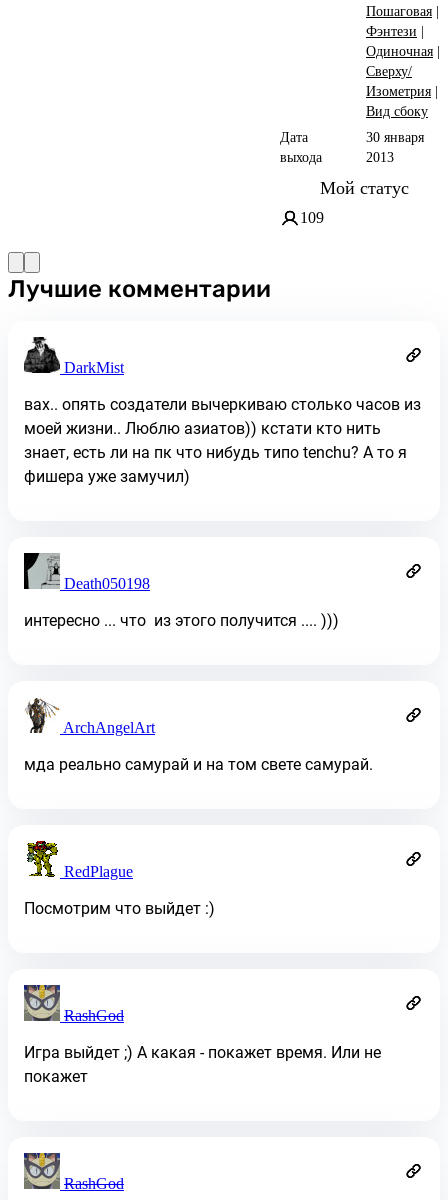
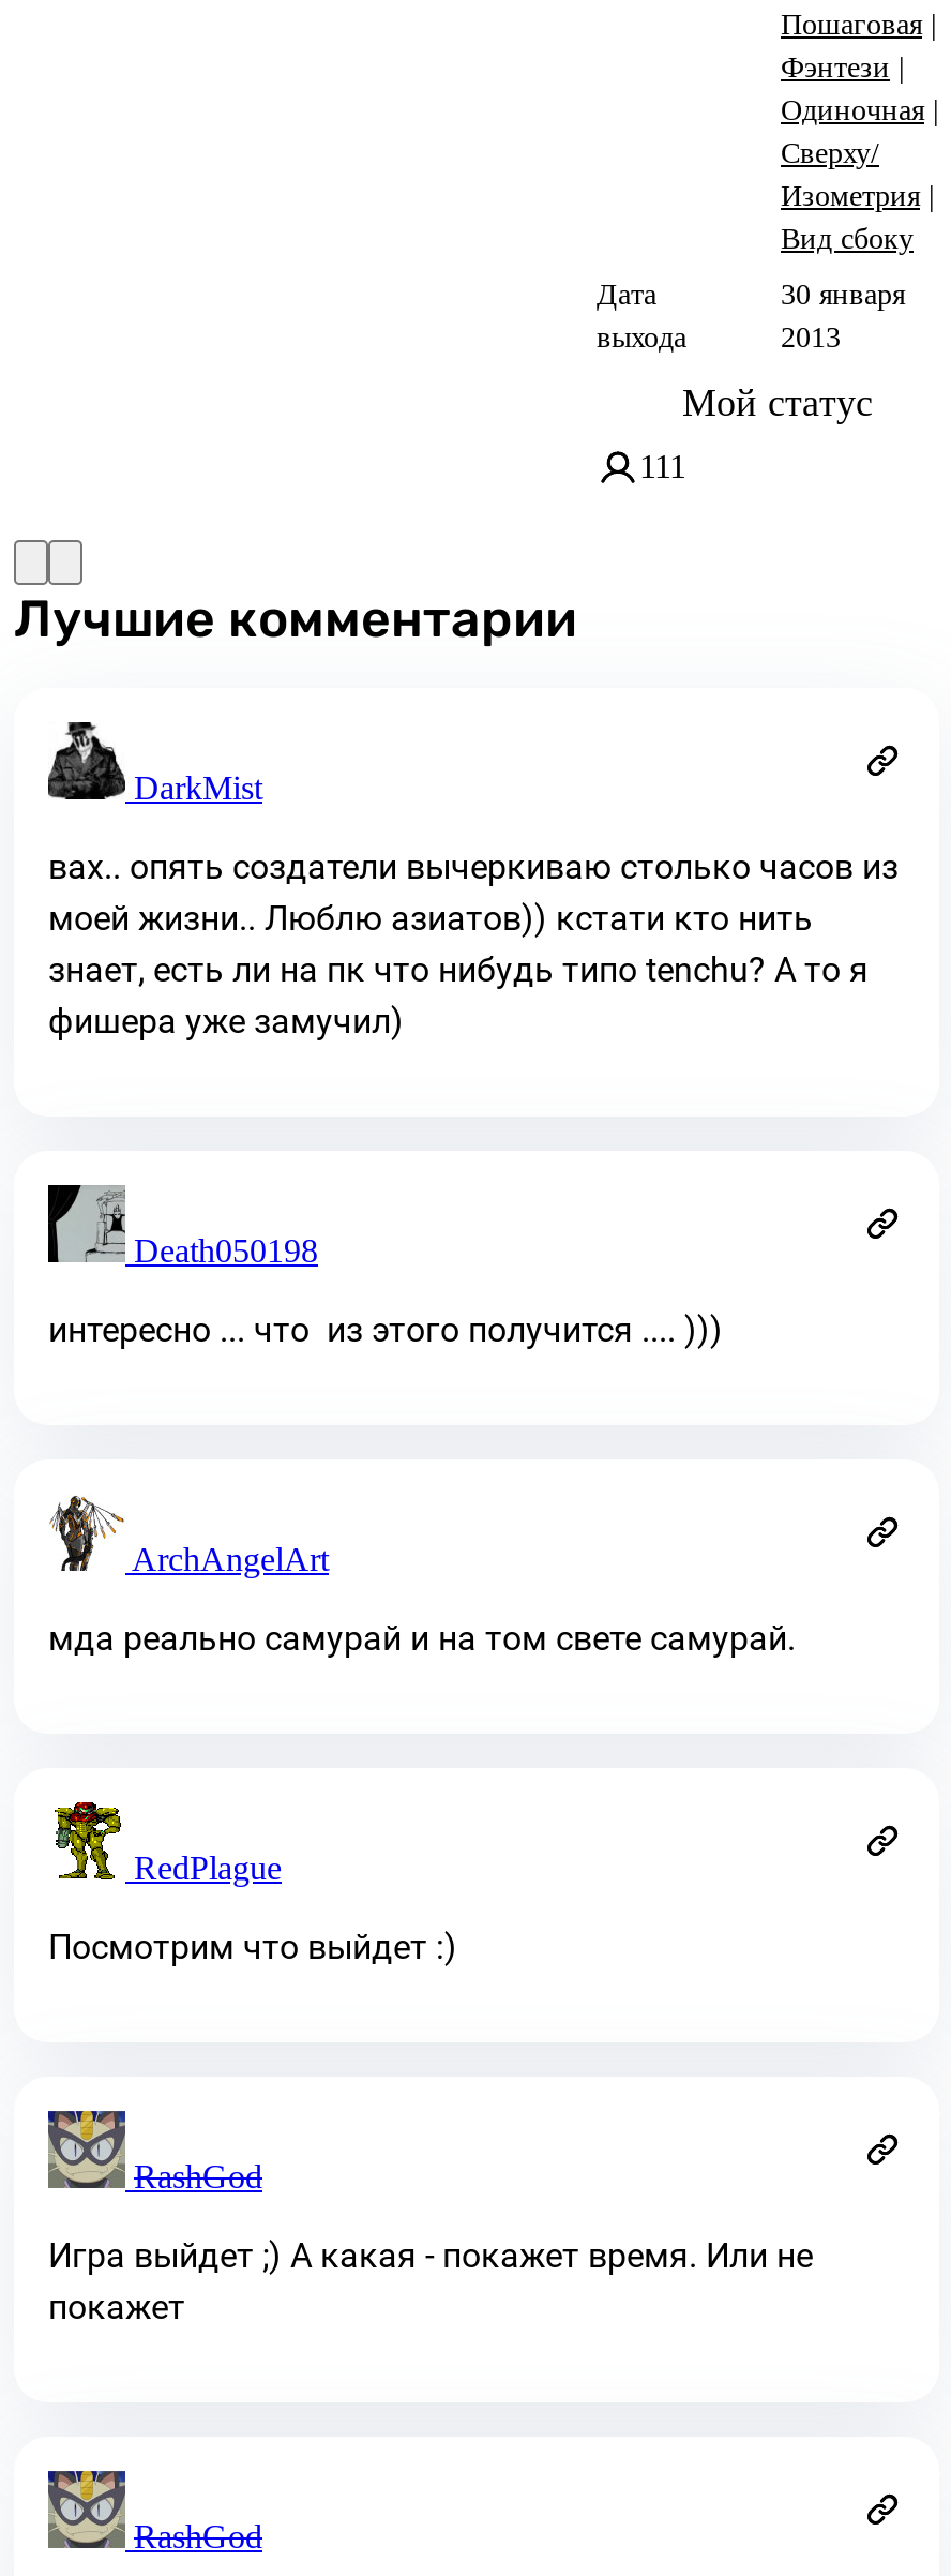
- 109
+ 111
